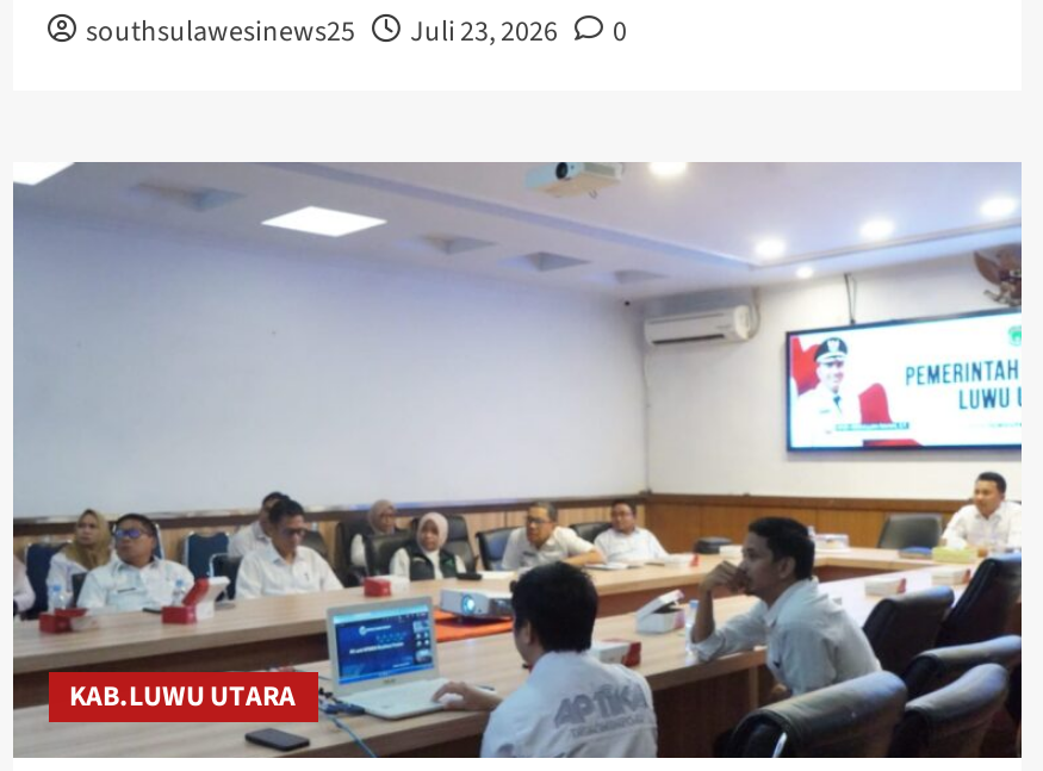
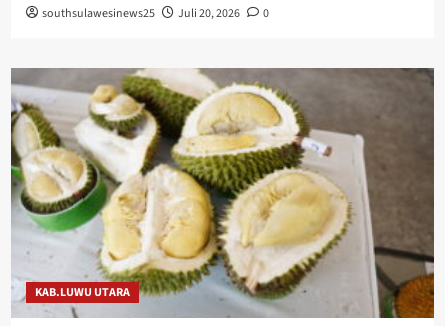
- southsulawesinews25 Juli 23, 2026 0
+ southsulawesinews25 Juli 20, 2026 0

- [image]
+ [image]
